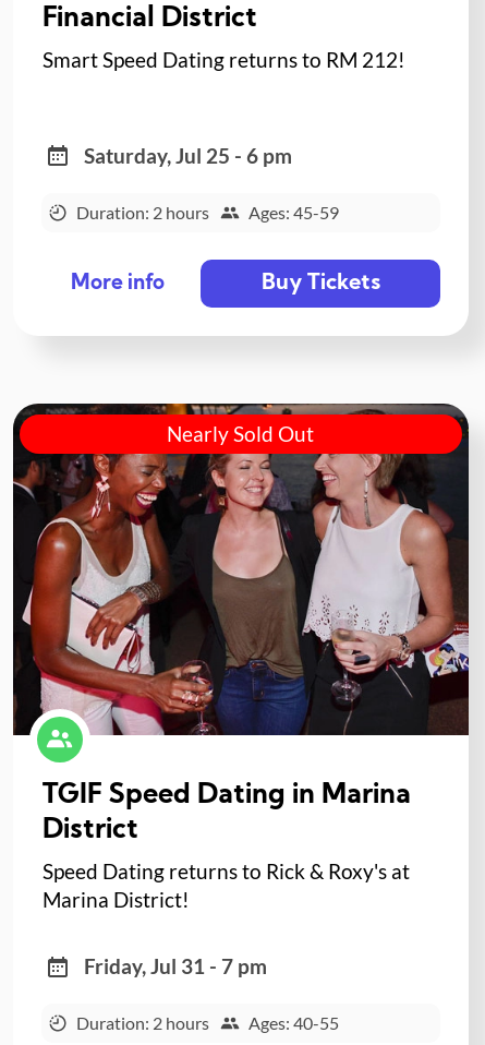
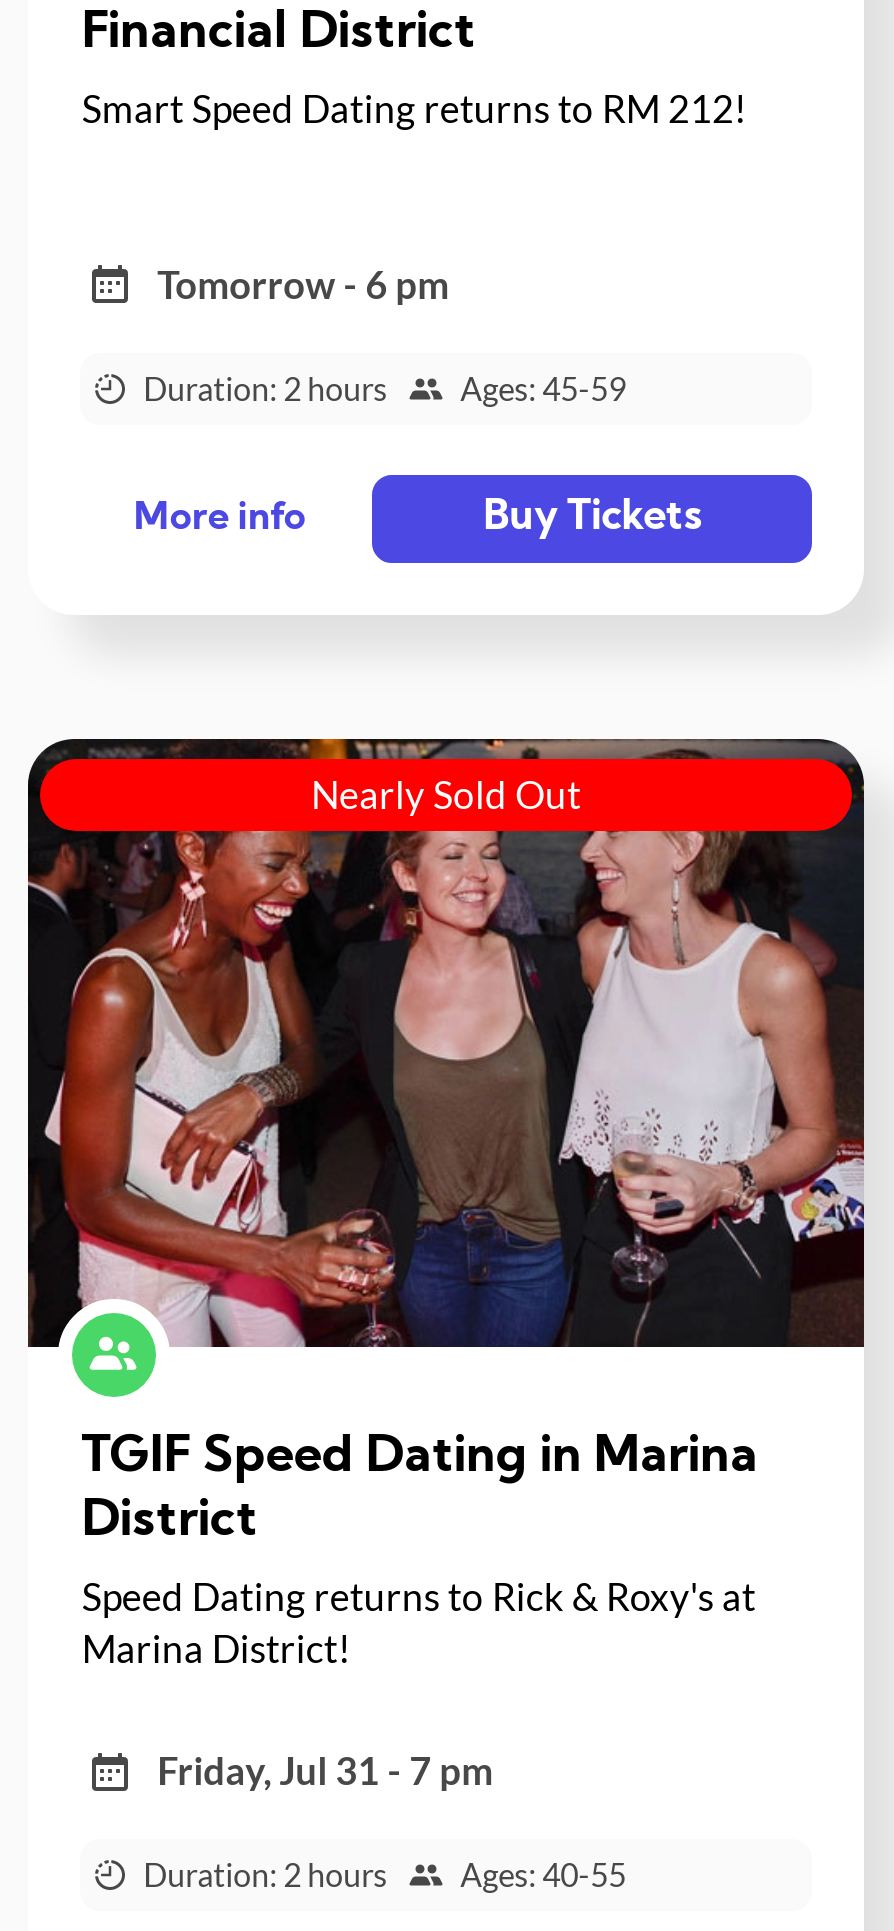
- Saturday, Jul 25 - 6 pm
+ Tomorrow - 6 pm
